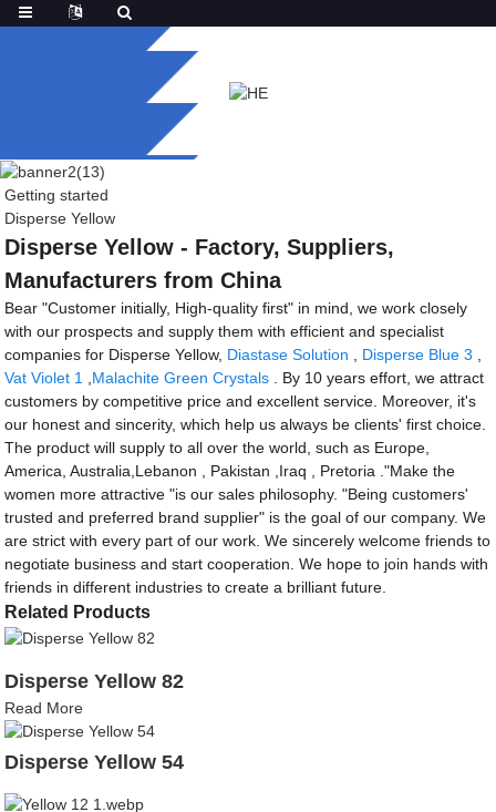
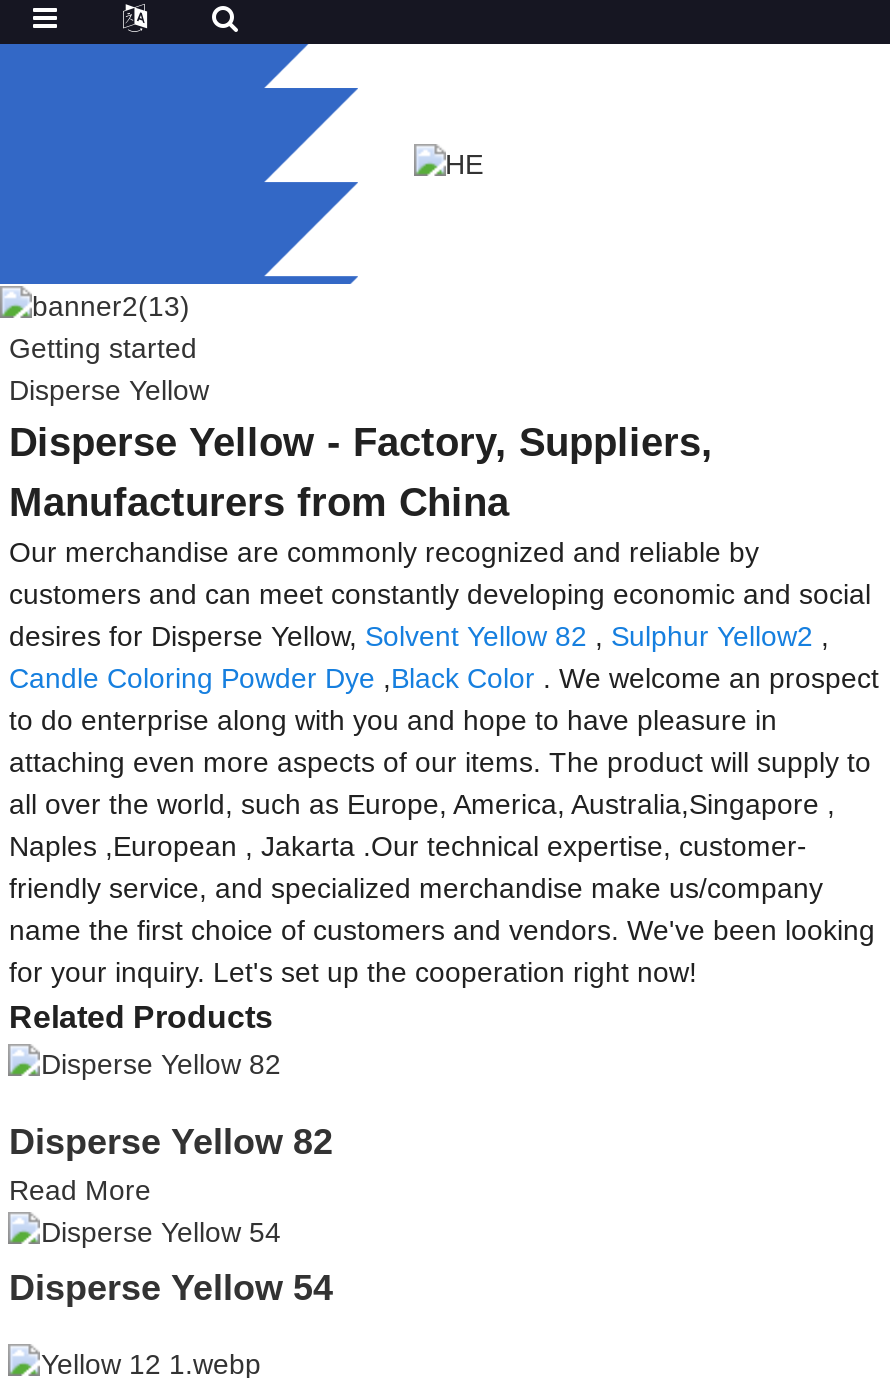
- Bear "Customer initially, High-quality first" in mind, we work closely
- with our prospects and supply them with efficient and specialist
- companies for Disperse Yellow, Diastase Solution, Disperse Blue 3,
- Vat Violet 1, Malachite Green Crystals. By 10 years effort, we attract
- customers by competitive price and excellent service. Moreover, it's
- our honest and sincerity, which help us always be clients' first choice.
- The product will supply to all over the world, such as Europe,
- America, Australia,Lebanon , Pakistan ,Iraq , Pretoria ."Make the
- women more attractive "is our sales philosophy. "Being customers'
- trusted and preferred brand supplier" is the goal of our company. We
- are strict with every part of our work. We sincerely welcome friends to
- negotiate business and start cooperation. We hope to join hands with
- friends in different industries to create a brilliant future.
+ Our merchandise are commonly recognized and reliable by
+ customers and can meet constantly developing economic and social
+ desires for Disperse Yellow, Solvent Yellow 82, Sulphur Yellow2,
+ Candle Coloring Powder Dye, Black Color. We welcome an prospect
+ to do enterprise along with you and hope to have pleasure in
+ attaching even more aspects of our items. The product will supply to
+ all over the world, such as Europe, America, Australia,Singapore ,
+ Naples ,European , Jakarta .Our technical expertise, customer-
+ friendly service, and specialized merchandise make us/company
+ name the first choice of customers and vendors. We've been looking
+ for your inquiry. Let's set up the cooperation right now!
